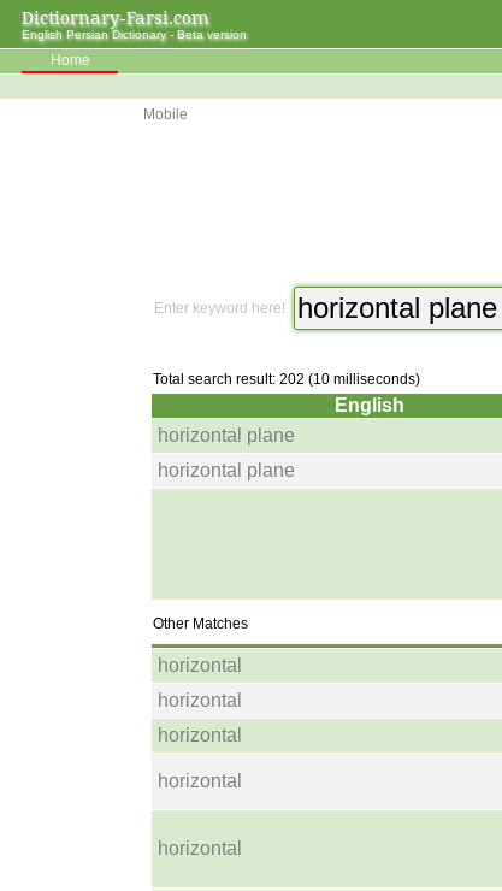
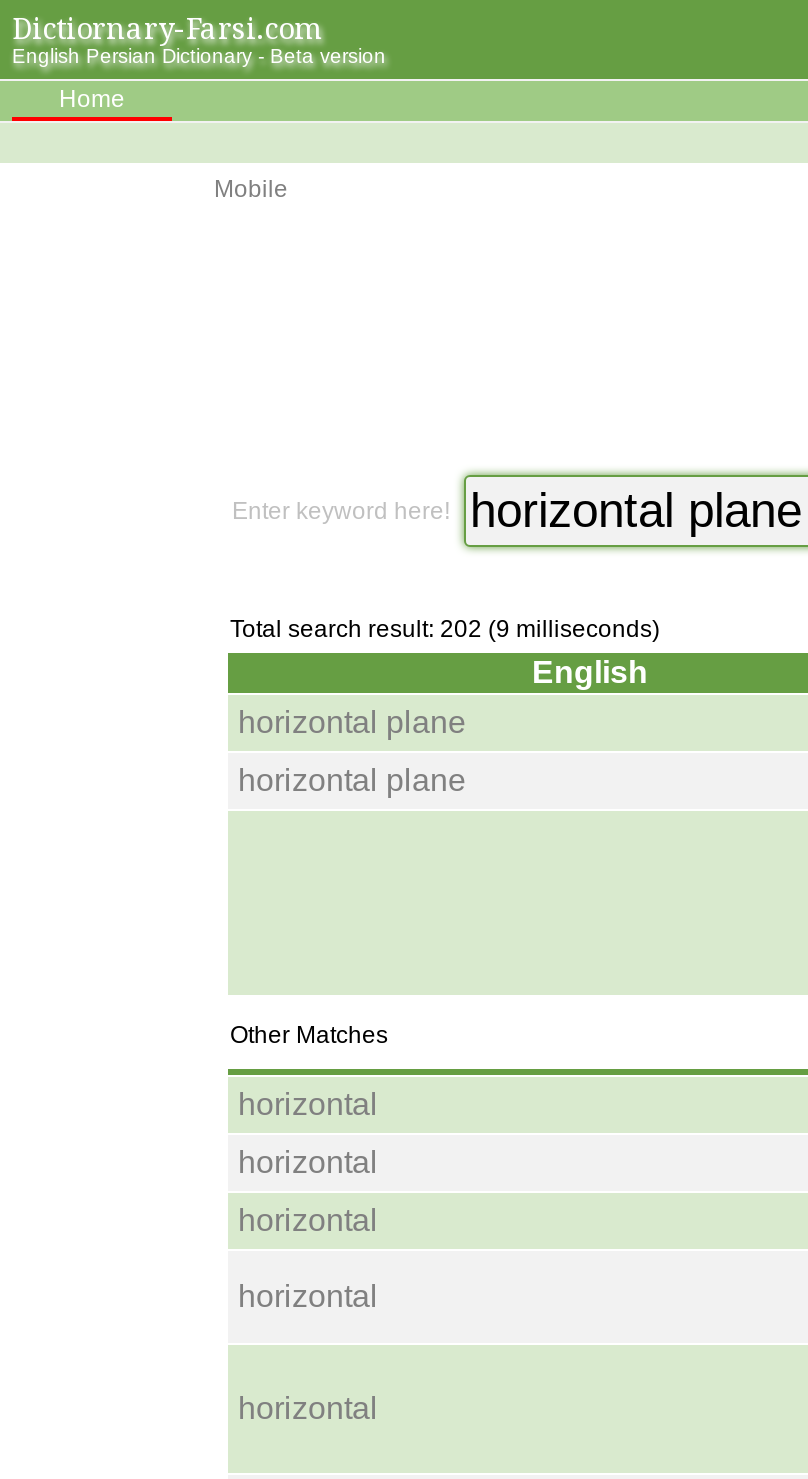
- Total search result: 202 (10 milliseconds)
+ Total search result: 202 (9 milliseconds)
